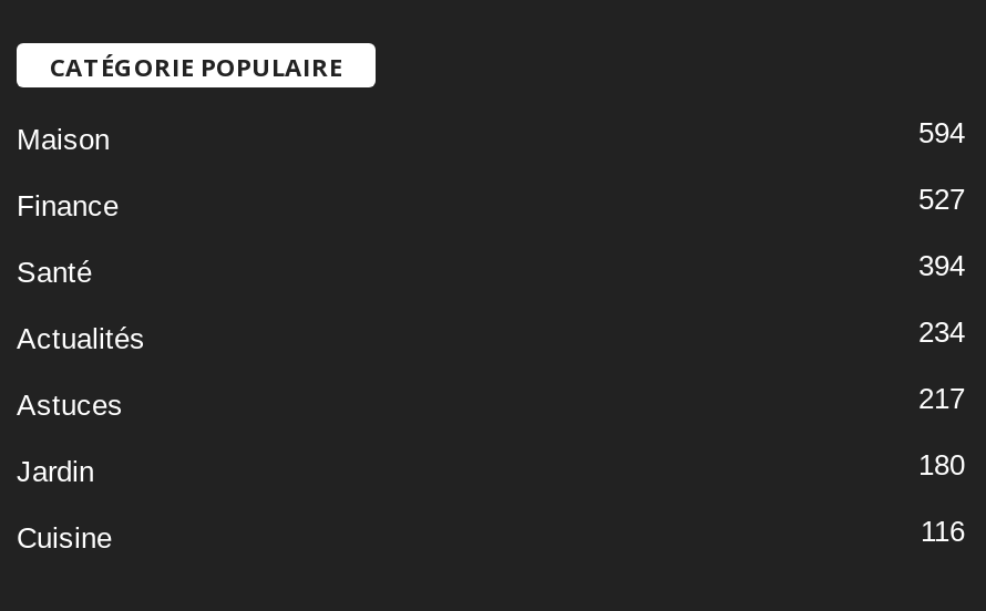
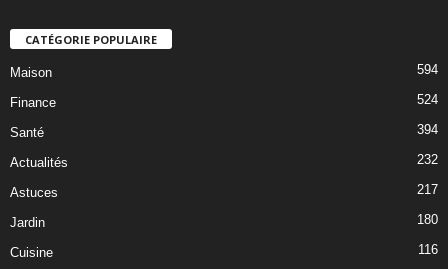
- 527
+ 524

- 234
+ 232
